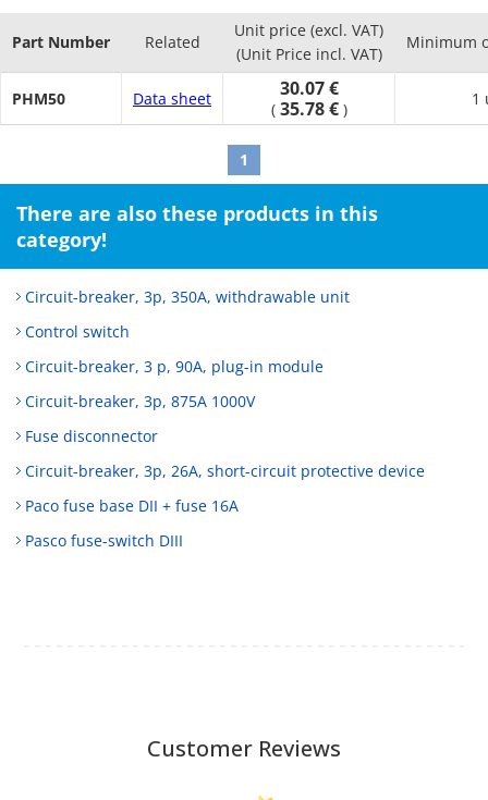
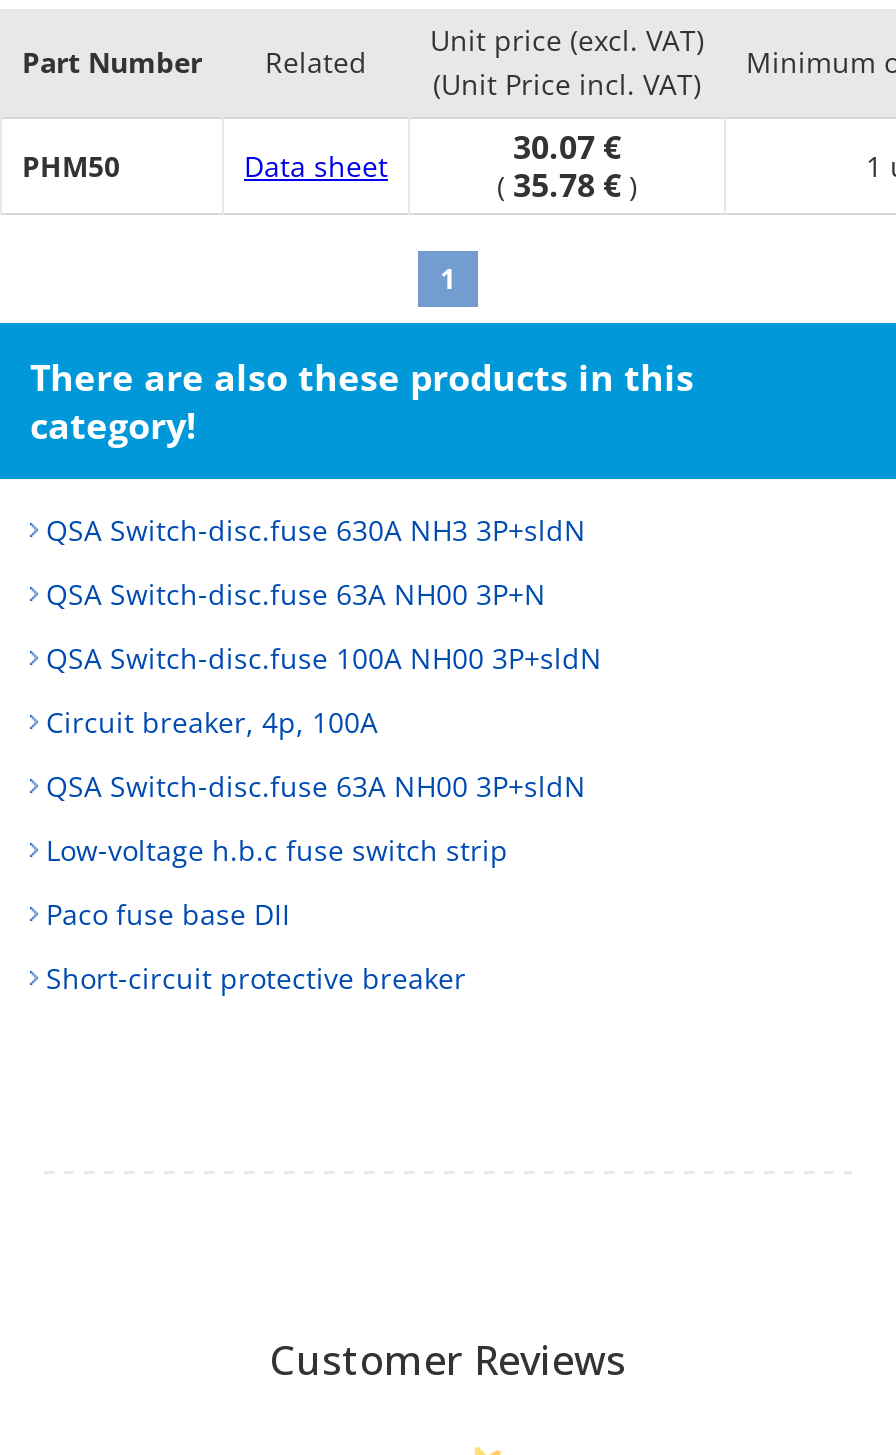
- Circuit-breaker, 3p, 350A, withdrawable unit
+ QSA Switch-disc.fuse 630A NH3 3P+sldN

- Control switch
+ QSA Switch-disc.fuse 63A NH00 3P+N

- Circuit-breaker, 3 p, 90A, plug-in module
+ QSA Switch-disc.fuse 100A NH00 3P+sldN

- Circuit-breaker, 3p, 875A 1000V
+ Circuit breaker, 4p, 100A

- Fuse disconnector
+ QSA Switch-disc.fuse 63A NH00 3P+sldN

- Circuit-breaker, 3p, 26A, short-circuit protective device
+ Low-voltage h.b.c fuse switch strip

- Paco fuse base DII + fuse 16A
+ Paco fuse base DII

- Pasco fuse-switch DIII
+ Short-circuit protective breaker
